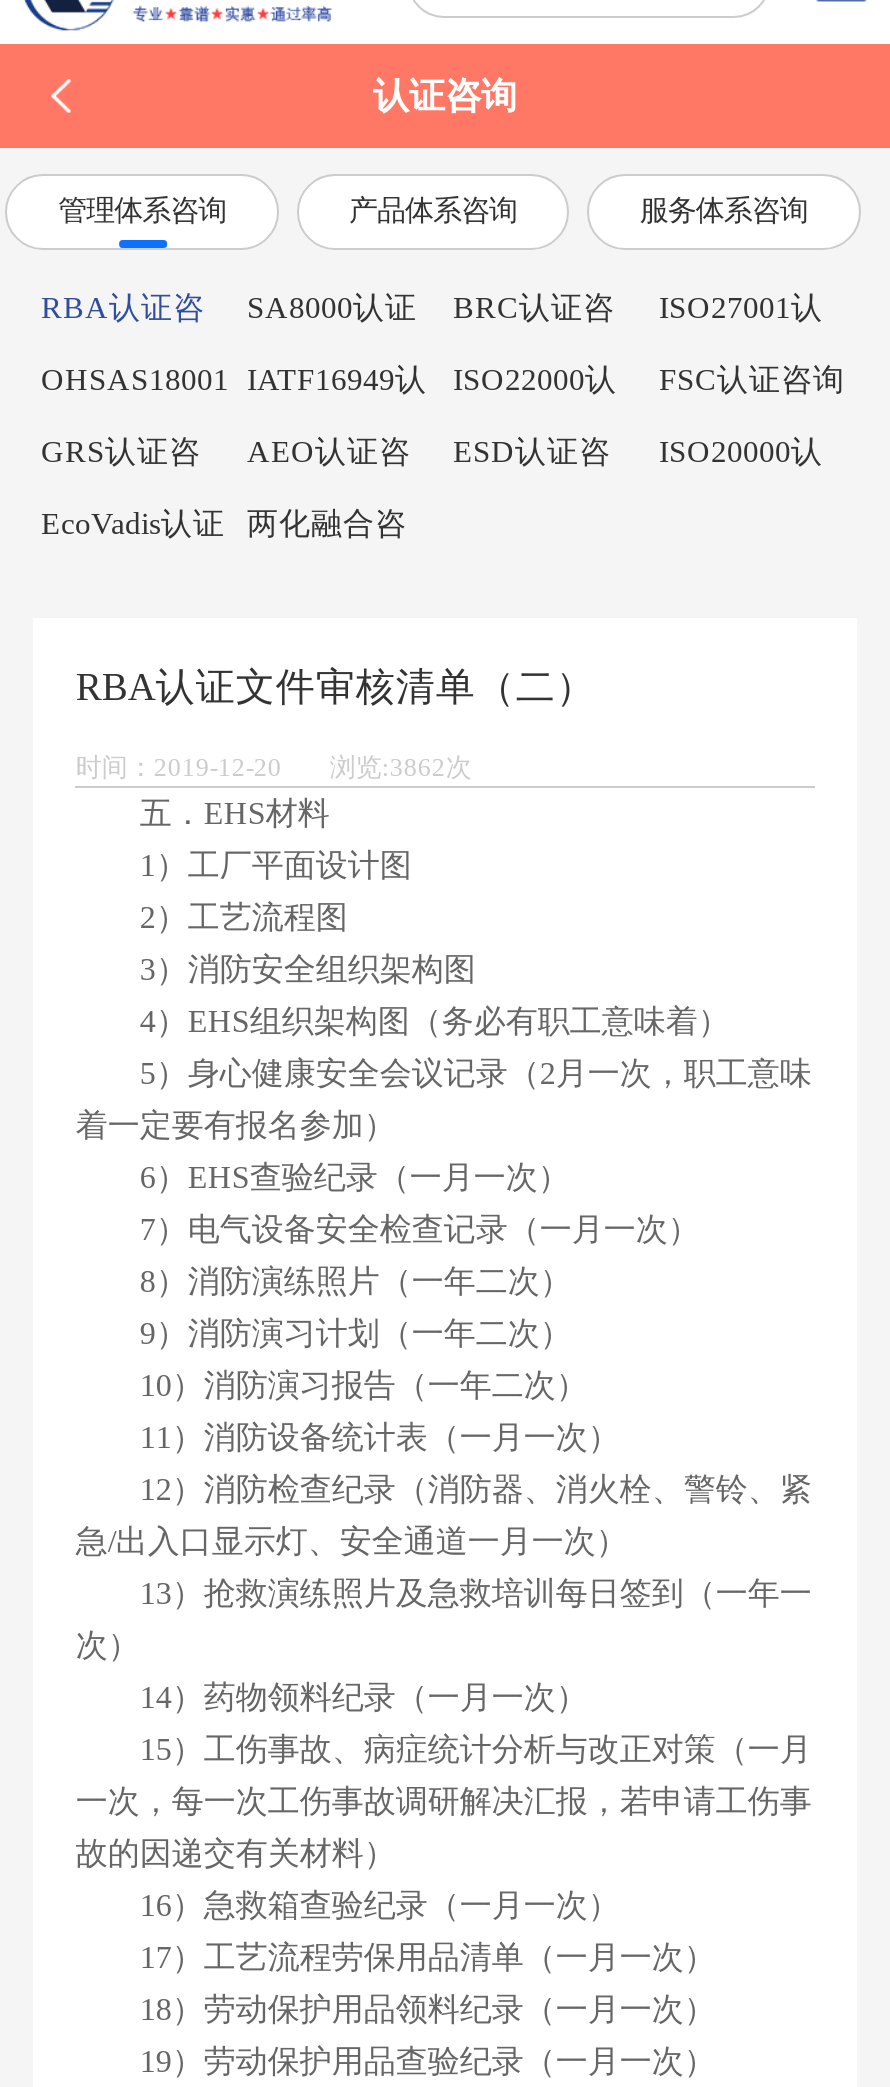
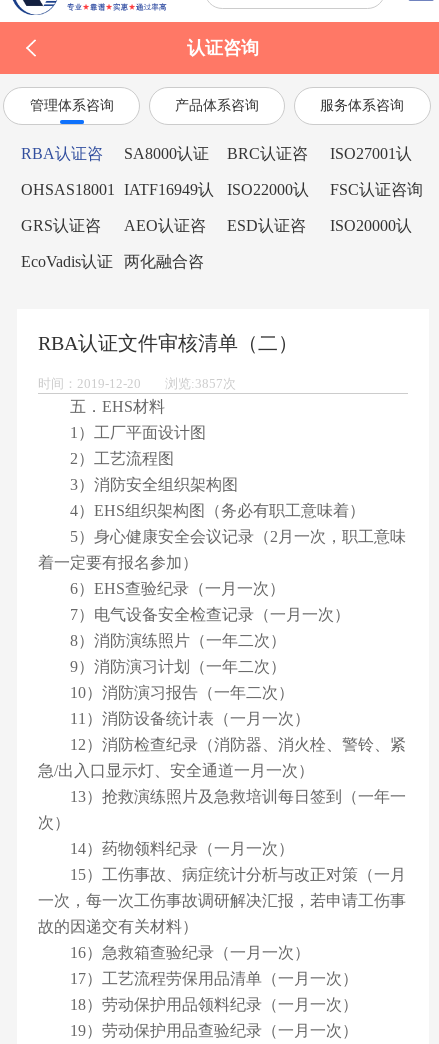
- 时间：2019-12-20 浏览:3862次
+ 时间：2019-12-20 浏览:3857次
